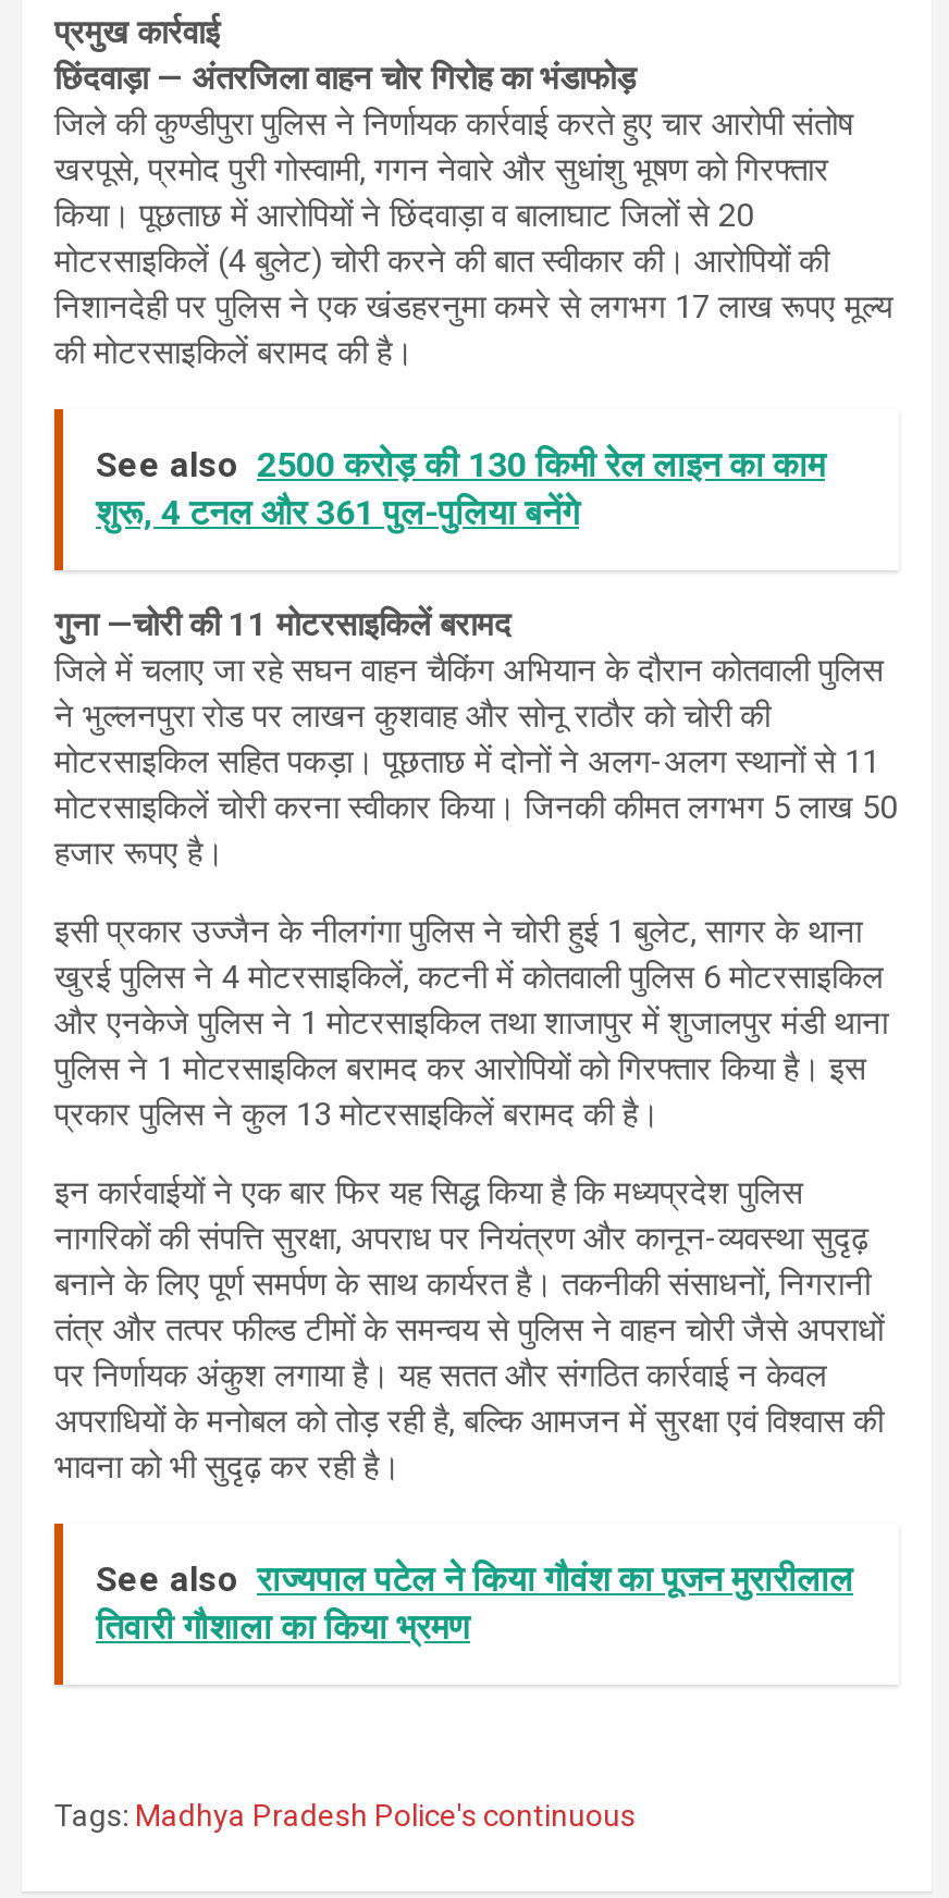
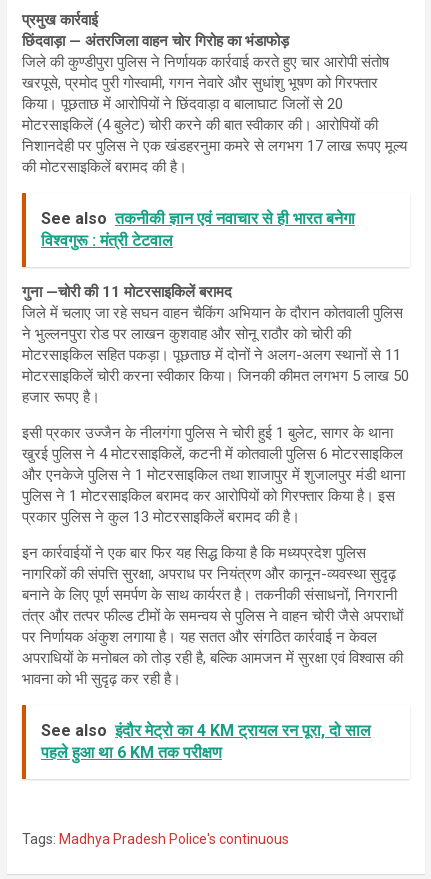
- See also 2500 करोड़ की 130 किमी रेल लाइन का काम
- शुरू, 4 टनल और 361 पुल-पुलिया बनेंगे
+ See also तकनीकी ज्ञान एवं नवाचार से ही भारत बनेगा
+ विश्वगुरू : मंत्री टेटवाल

- See also राज्यपाल पटेल ने किया गौवंश का पूजन मुरारीलाल
- तिवारी गौशाला का किया भ्रमण
+ See also इंदौर मेट्रो का 4 KM ट्रायल रन पूरा, दो साल
+ पहले हुआ था 6 KM तक परीक्षण
